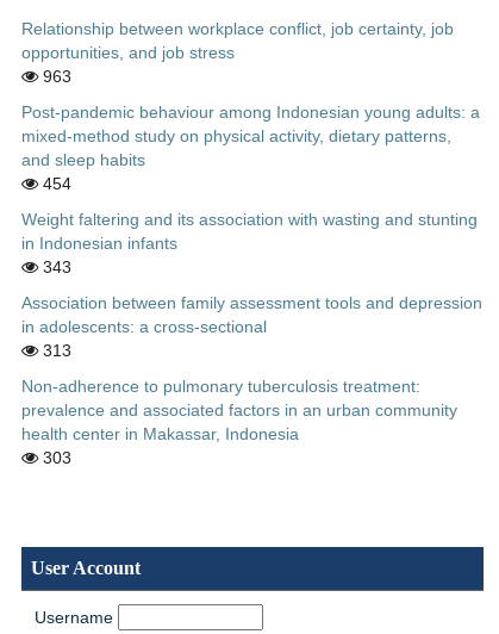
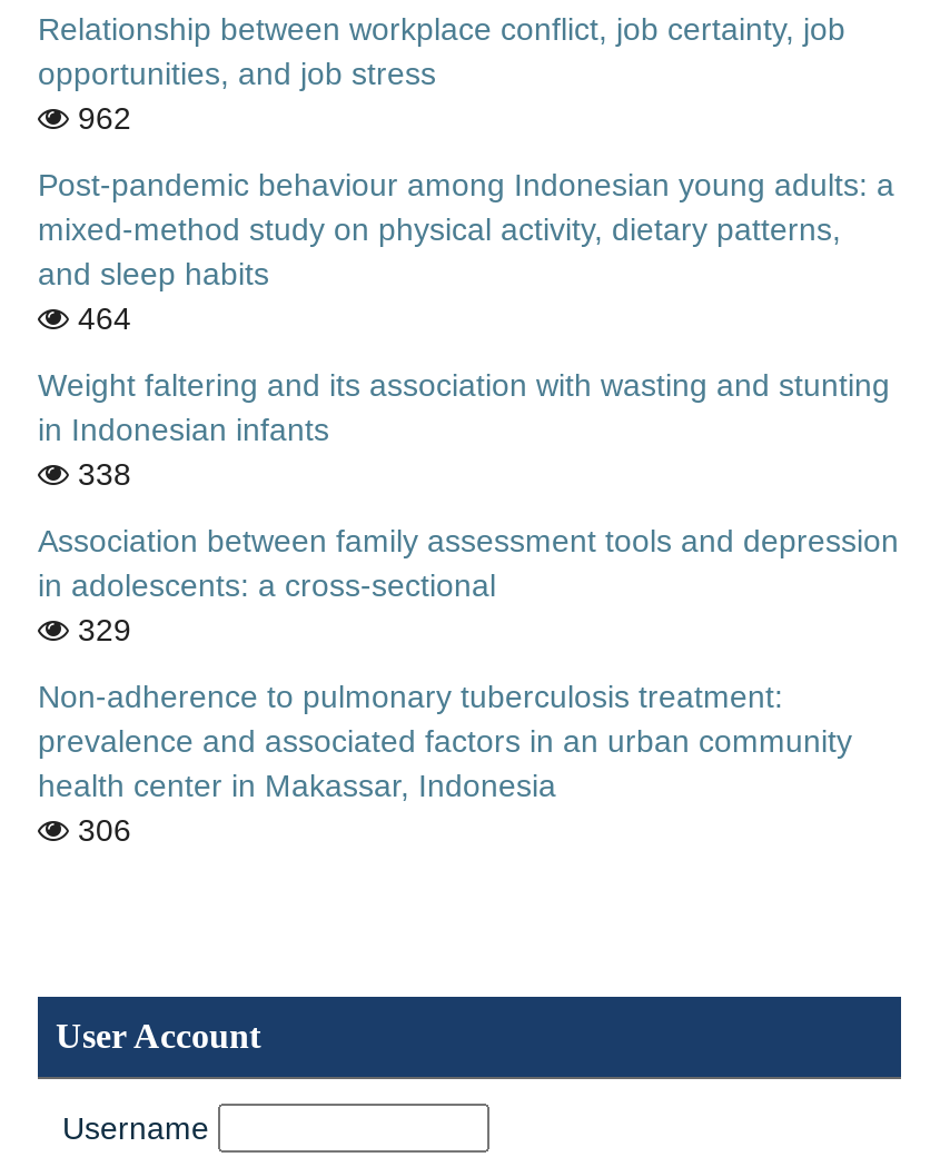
- 963
+ 962

- 454
+ 464

- 343
+ 338

- 313
+ 329

- 303
+ 306
